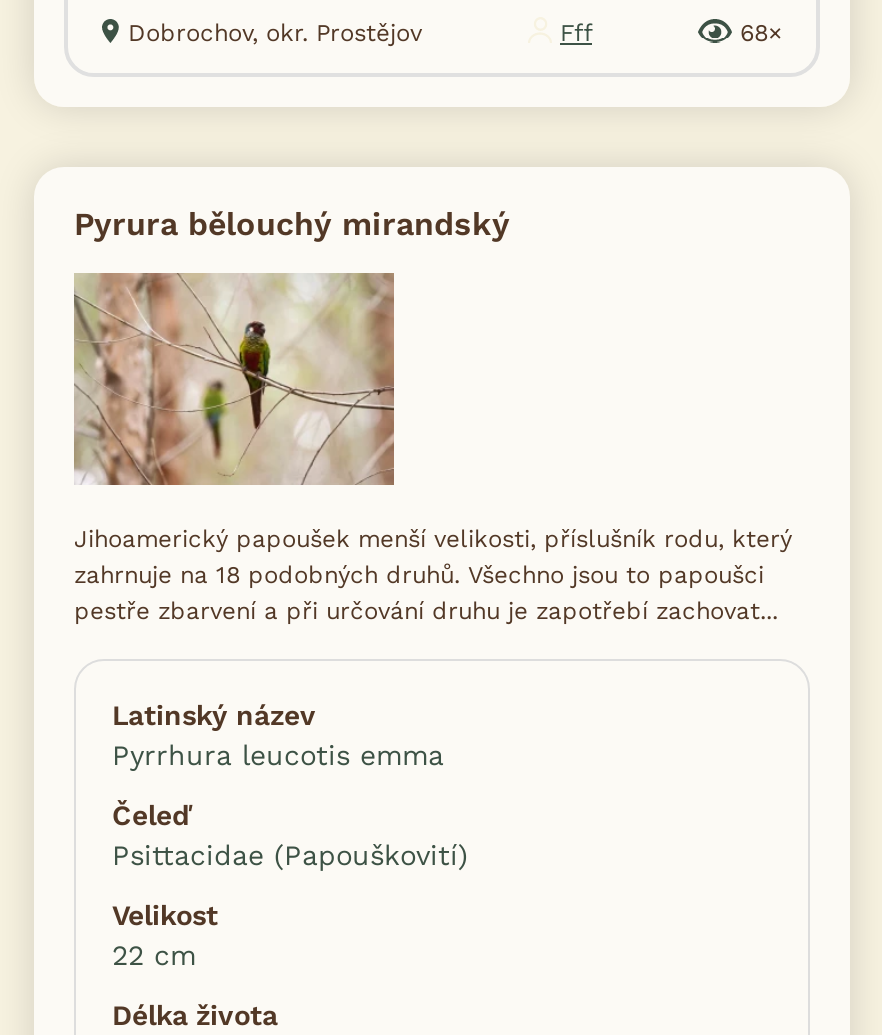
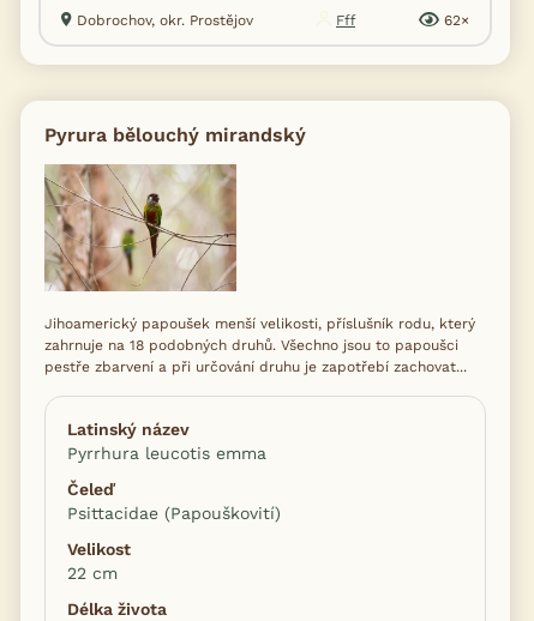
- 68×
+ 62×
